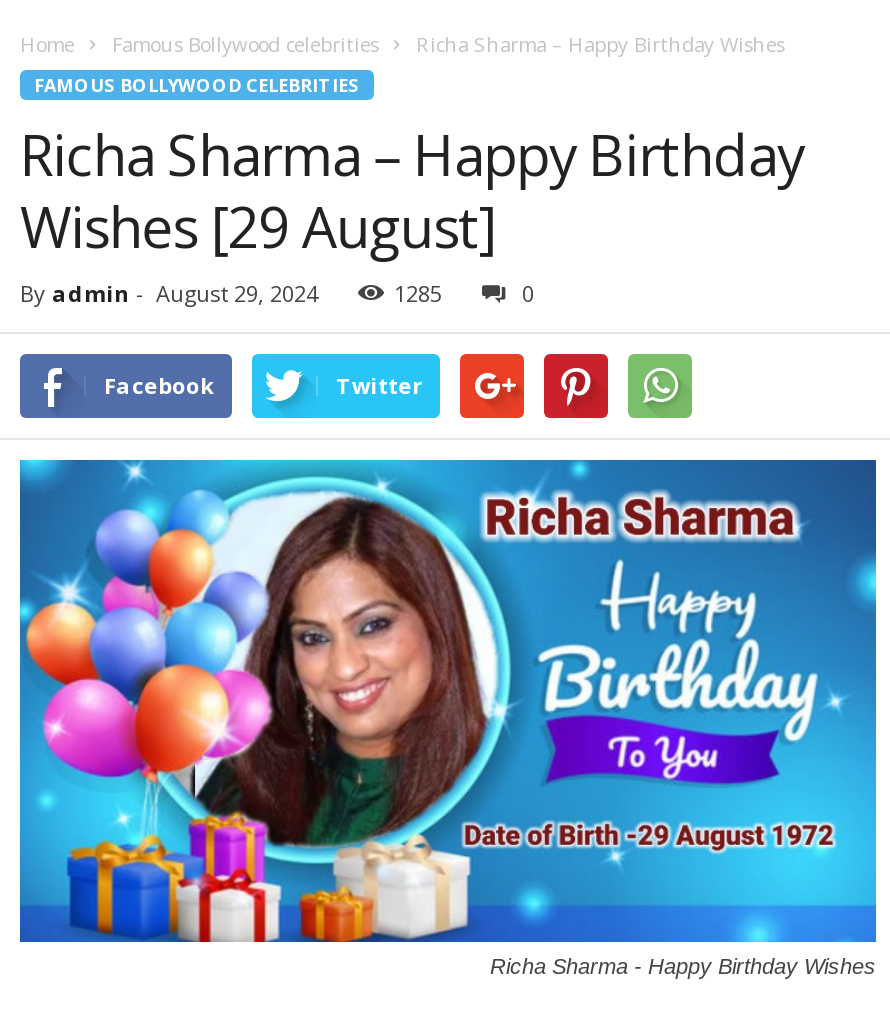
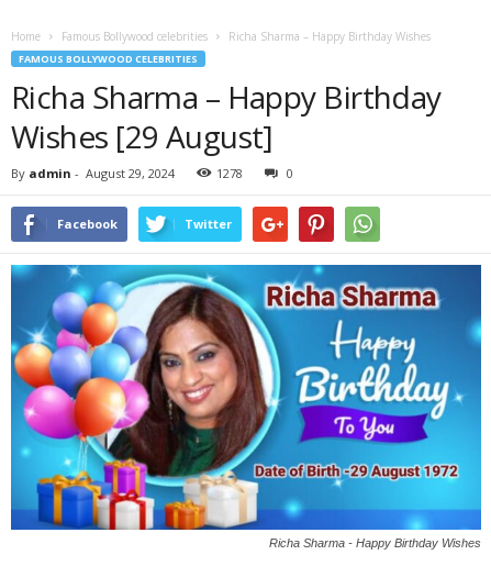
- 1285
+ 1278
